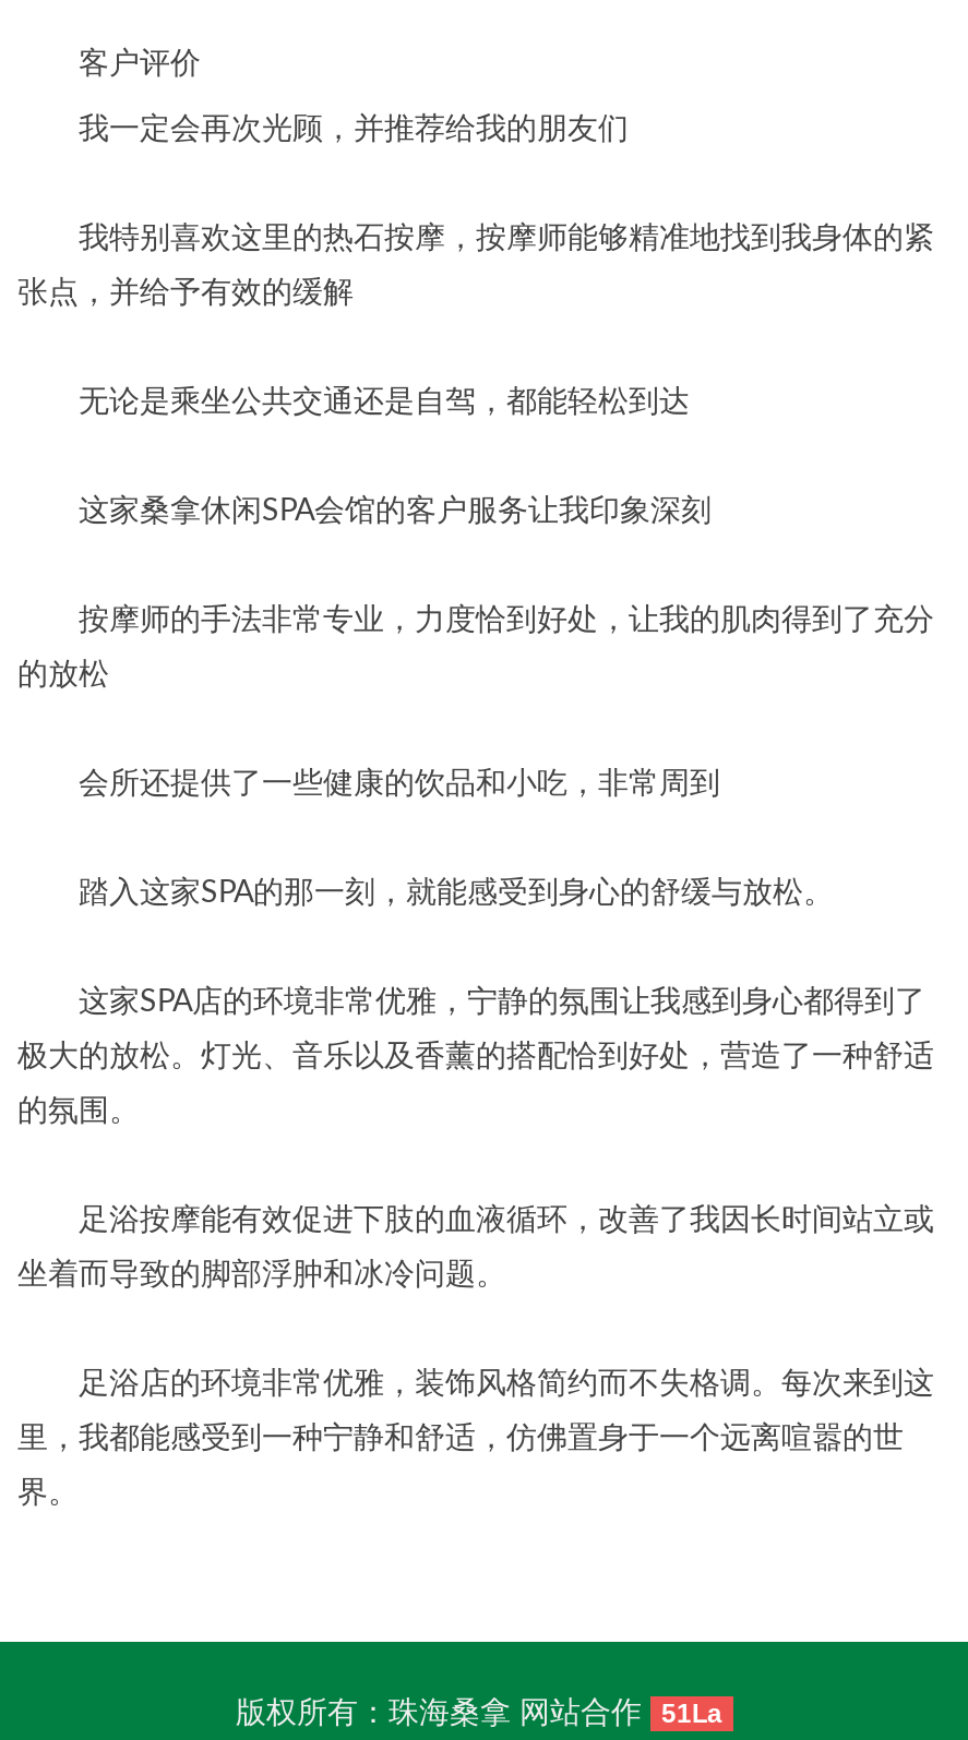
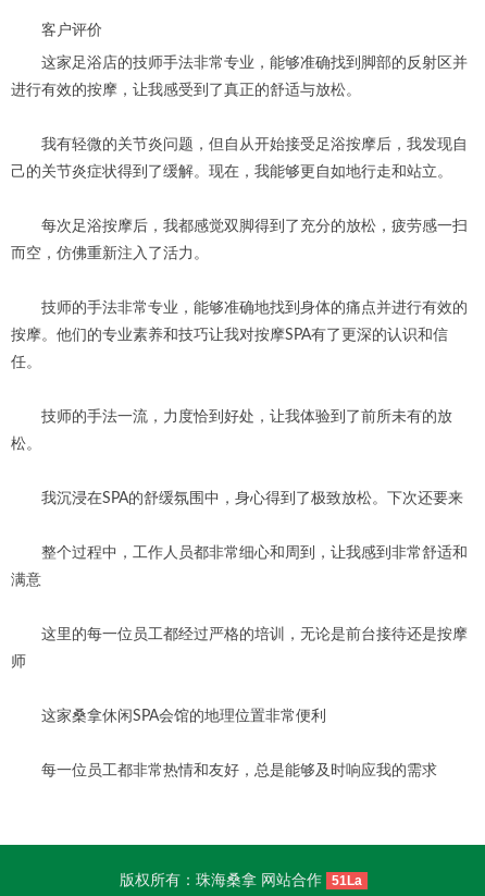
- 我一定会再次光顾，并推荐给我的朋友们
+ 这家足浴店的技师手法非常专业，能够准确找到脚部的反射区并
+ 进行有效的按摩，让我感受到了真正的舒适与放松。

- 我特别喜欢这里的热石按摩，按摩师能够精准地找到我身体的紧
- 张点，并给予有效的缓解
+ 我有轻微的关节炎问题，但自从开始接受足浴按摩后，我发现自
+ 己的关节炎症状得到了缓解。现在，我能够更自如地行走和站立。

- 无论是乘坐公共交通还是自驾，都能轻松到达
+ 每次足浴按摩后，我都感觉双脚得到了充分的放松，疲劳感一扫
+ 而空，仿佛重新注入了活力。

- 这家桑拿休闲SPA会馆的客户服务让我印象深刻
+ 技师的手法非常专业，能够准确地找到身体的痛点并进行有效的
+ 按摩。他们的专业素养和技巧让我对按摩SPA有了更深的认识和信
+ 任。

- 按摩师的手法非常专业，力度恰到好处，让我的肌肉得到了充分
- 的放松
+ 技师的手法一流，力度恰到好处，让我体验到了前所未有的放
+ 松。

- 会所还提供了一些健康的饮品和小吃，非常周到
+ 我沉浸在SPA的舒缓氛围中，身心得到了极致放松。下次还要来

- 踏入这家SPA的那一刻，就能感受到身心的舒缓与放松。
+ 整个过程中，工作人员都非常细心和周到，让我感到非常舒适和
+ 满意

- 这家SPA店的环境非常优雅，宁静的氛围让我感到身心都得到了
- 极大的放松。灯光、音乐以及香薰的搭配恰到好处，营造了一种舒适
- 的氛围。
+ 这里的每一位员工都经过严格的培训，无论是前台接待还是按摩
+ 师

- 足浴按摩能有效促进下肢的血液循环，改善了我因长时间站立或
- 坐着而导致的脚部浮肿和冰冷问题。
+ 这家桑拿休闲SPA会馆的地理位置非常便利

- 足浴店的环境非常优雅，装饰风格简约而不失格调。每次来到这
- 里，我都能感受到一种宁静和舒适，仿佛置身于一个远离喧嚣的世
- 界。
+ 每一位员工都非常热情和友好，总是能够及时响应我的需求
